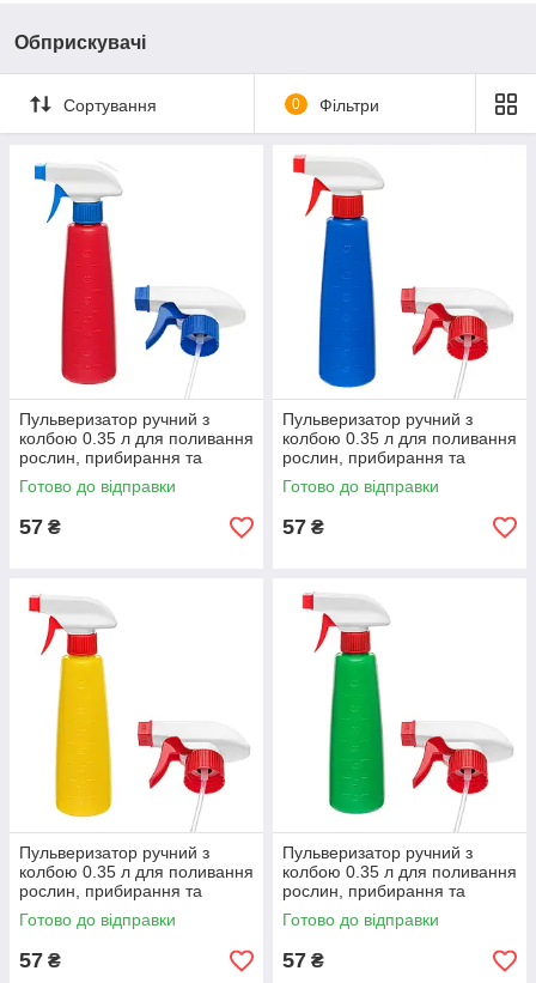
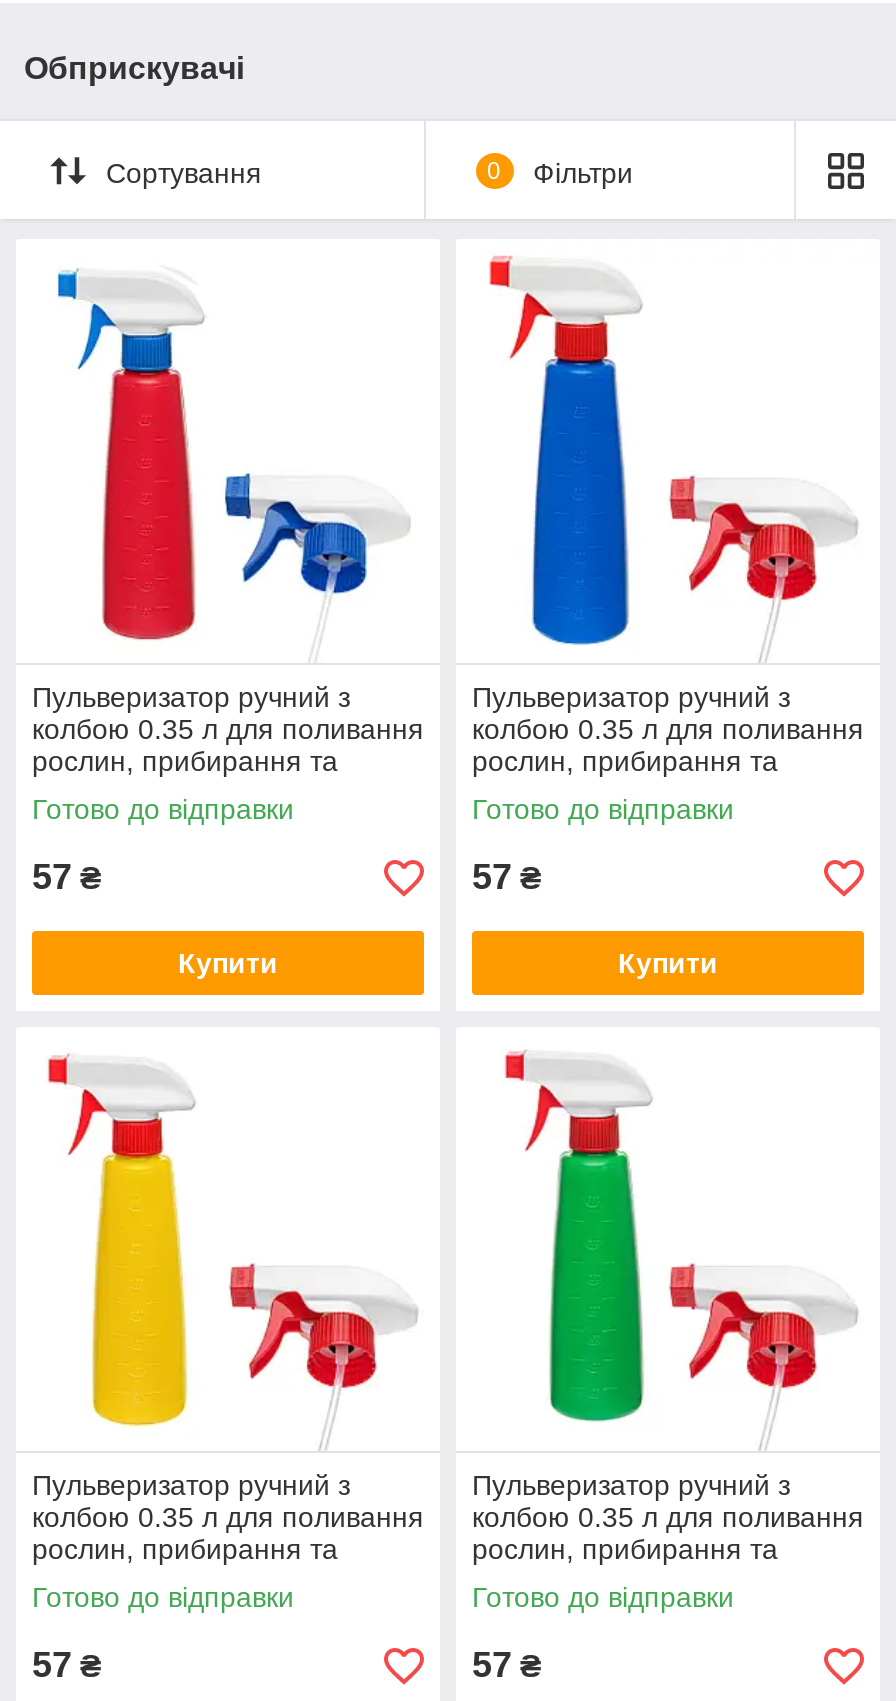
+ Купити

+ Купити
